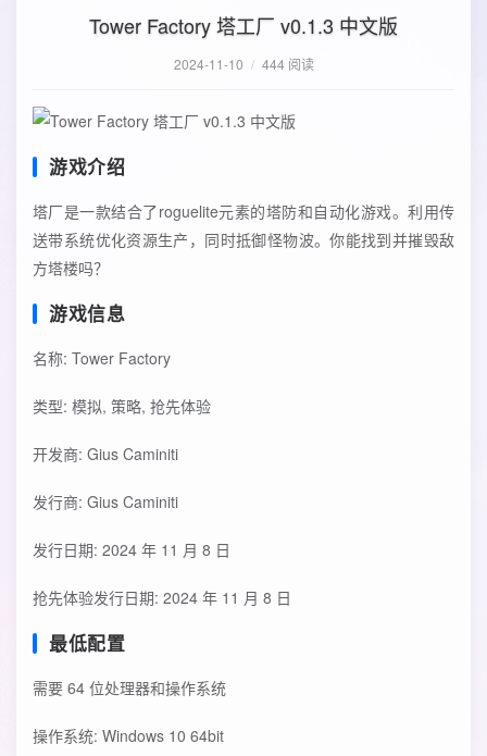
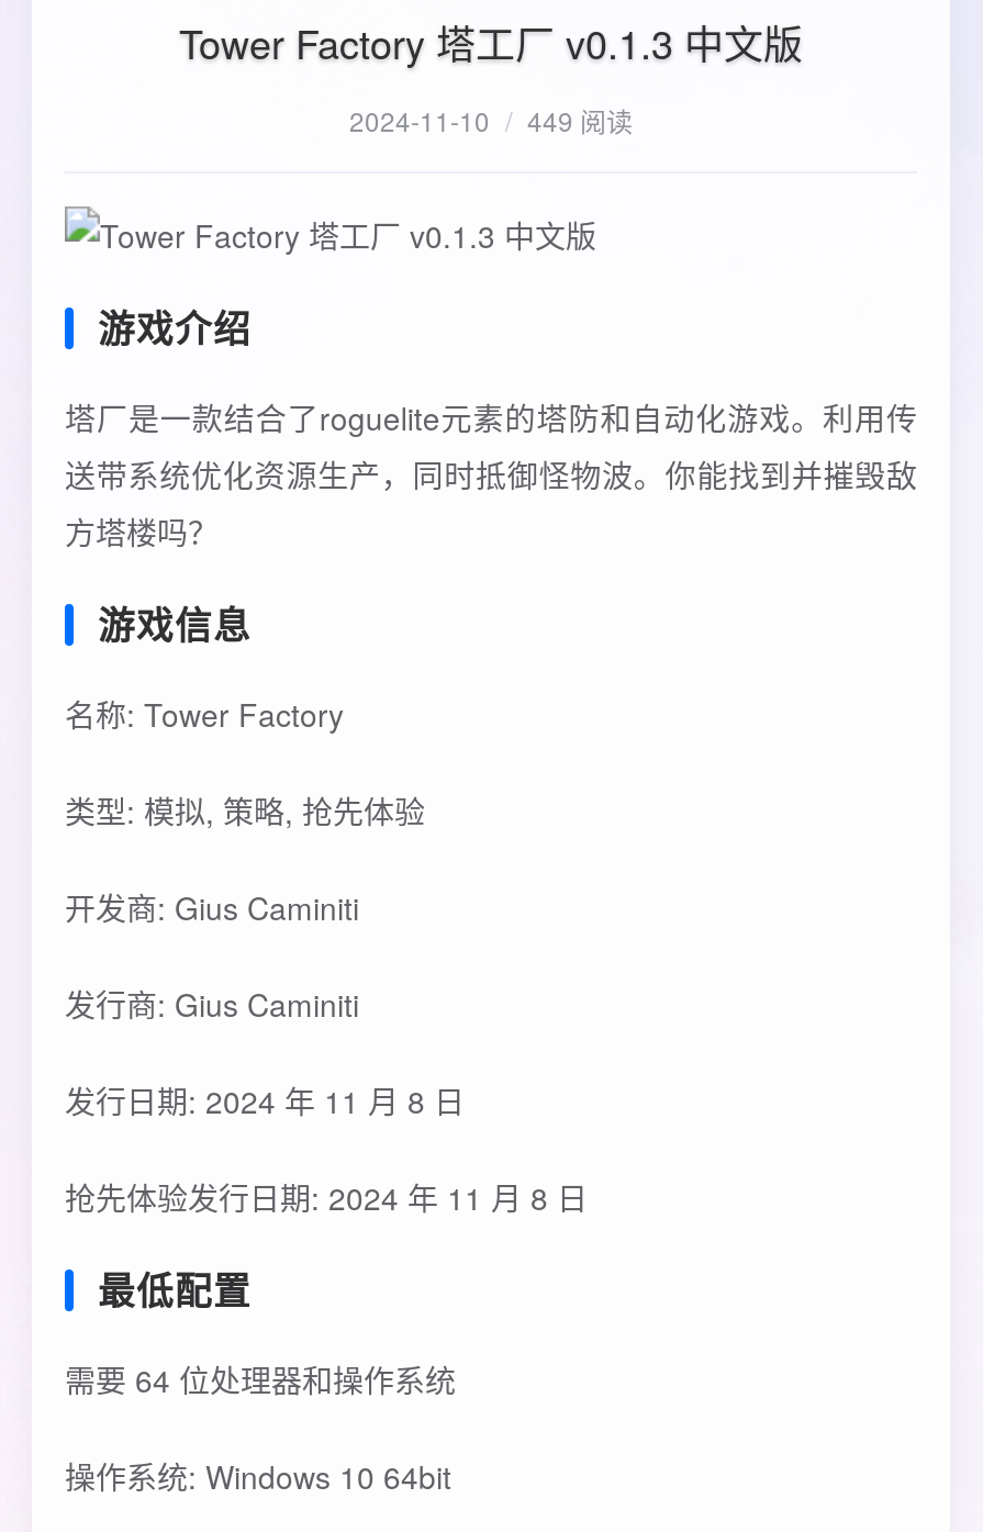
- 2024-11-10 / 444 阅读
+ 2024-11-10 / 449 阅读
